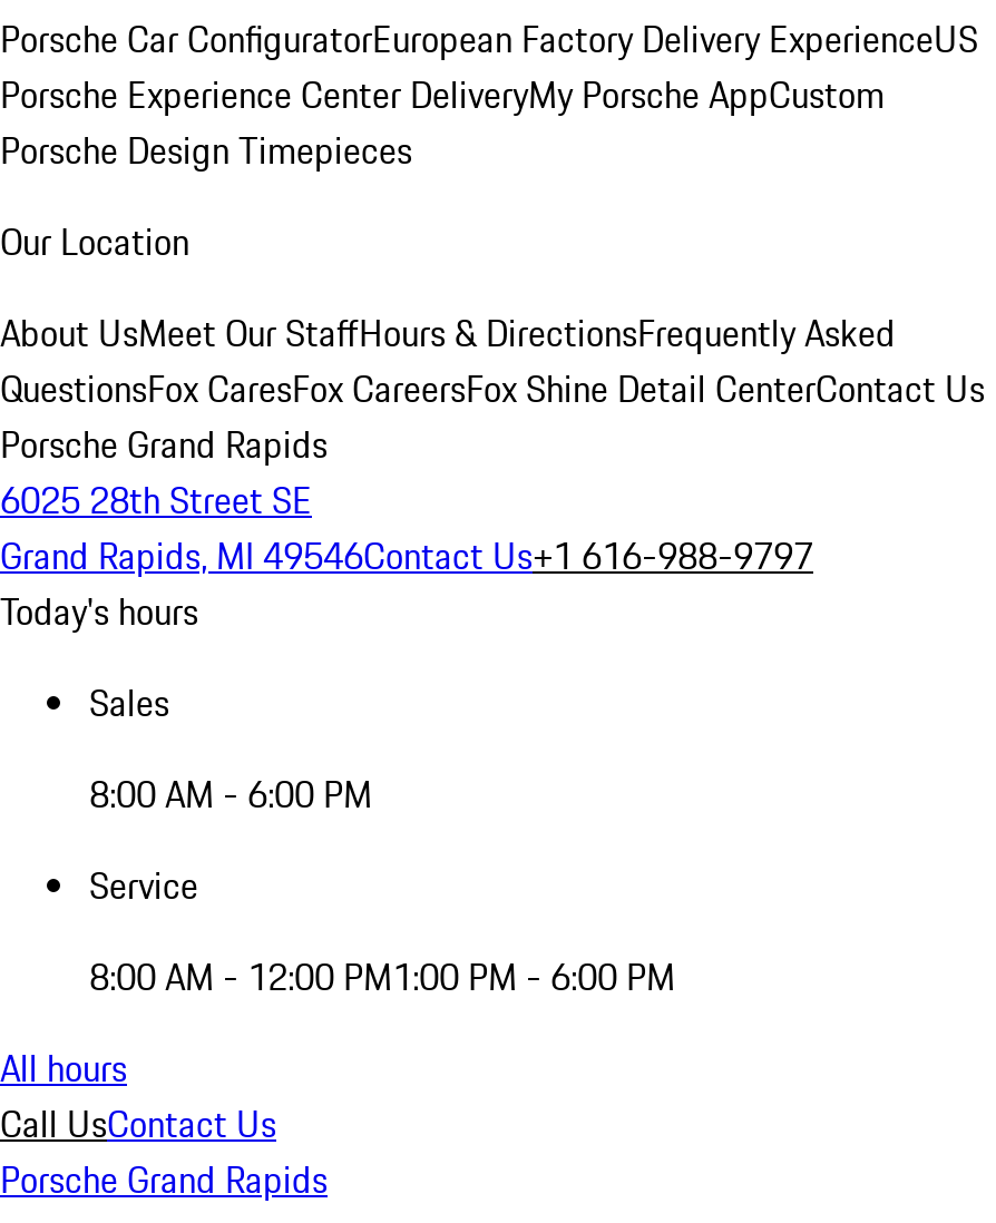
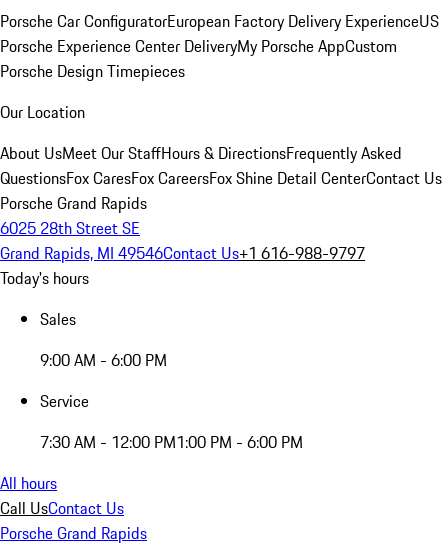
- 8:00 AM - 6:00 PM
+ 9:00 AM - 6:00 PM

- 8:00 AM - 12:00 PM1:00 PM - 6:00 PM
+ 7:30 AM - 12:00 PM1:00 PM - 6:00 PM
